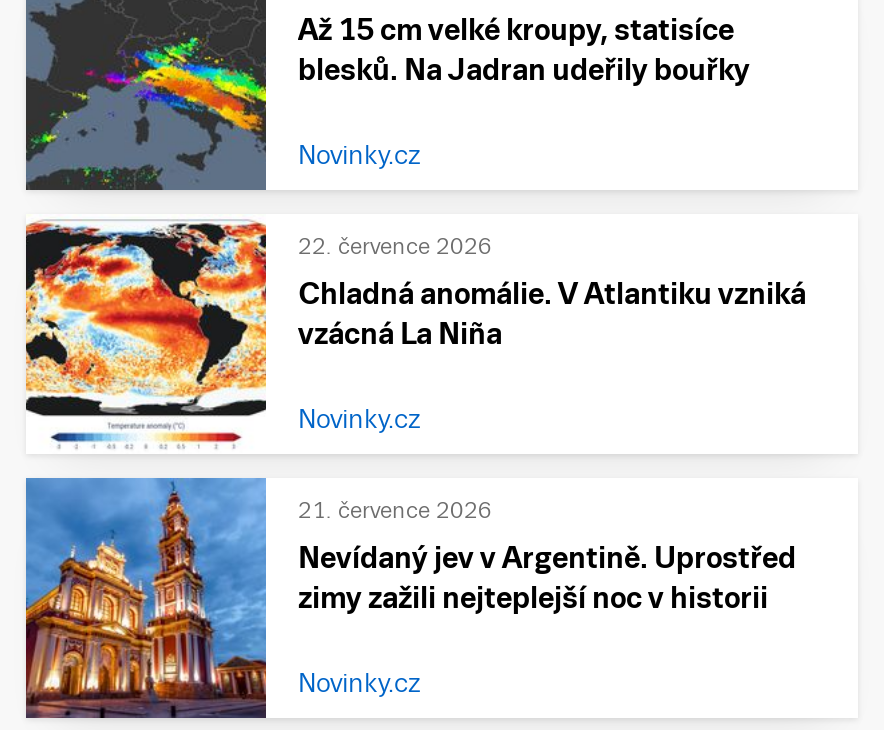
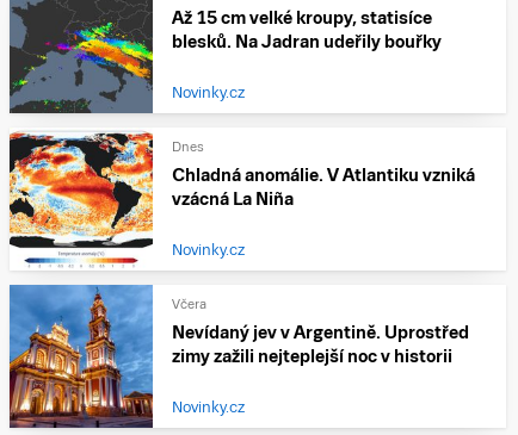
- 22. července 2026
+ Dnes

- 21. července 2026
+ Včera
